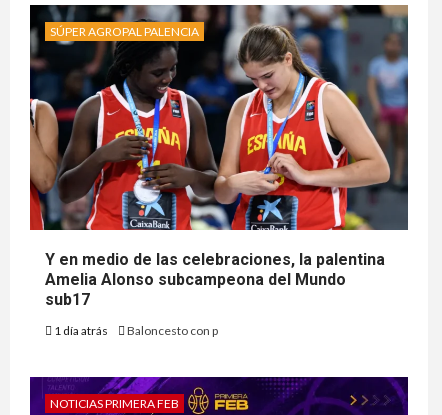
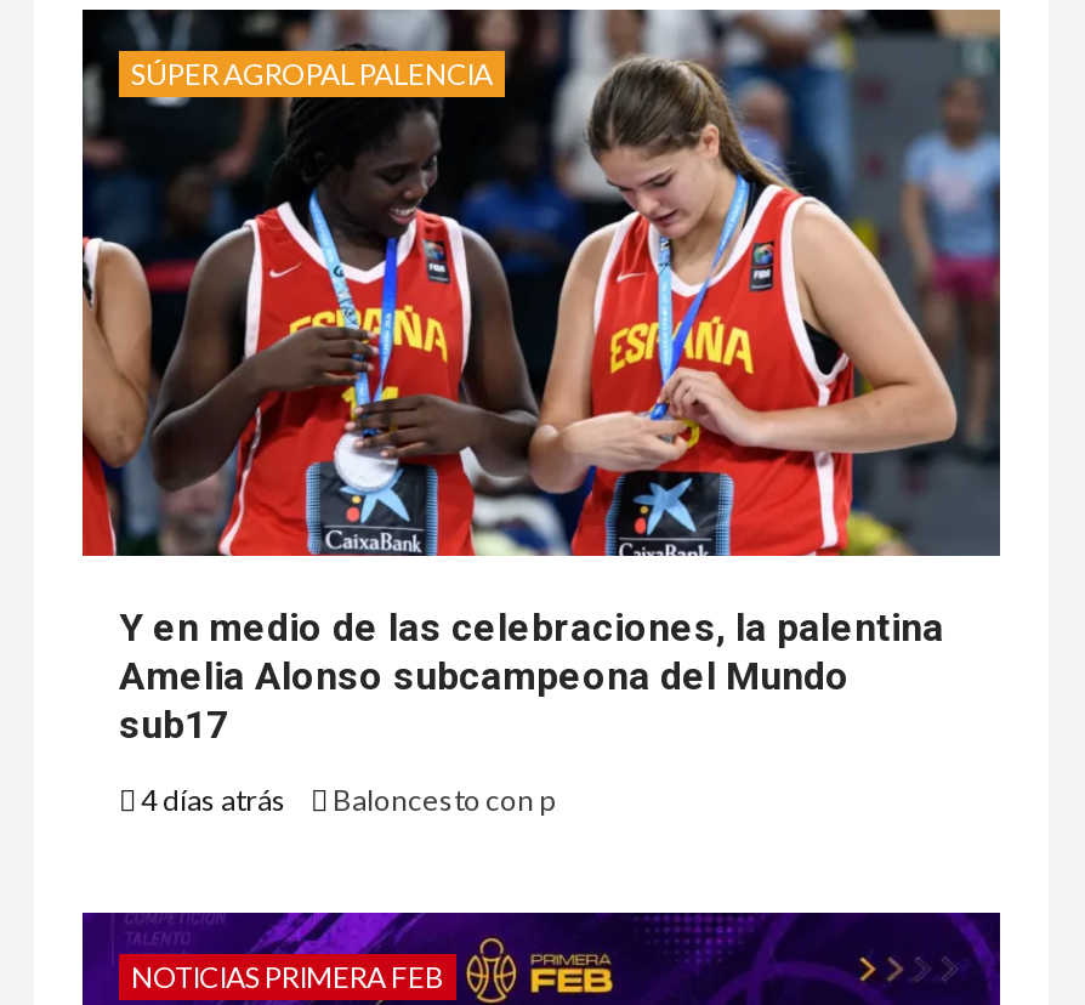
- 1 día atrás Baloncesto con p
+ 4 días atrás Baloncesto con p
